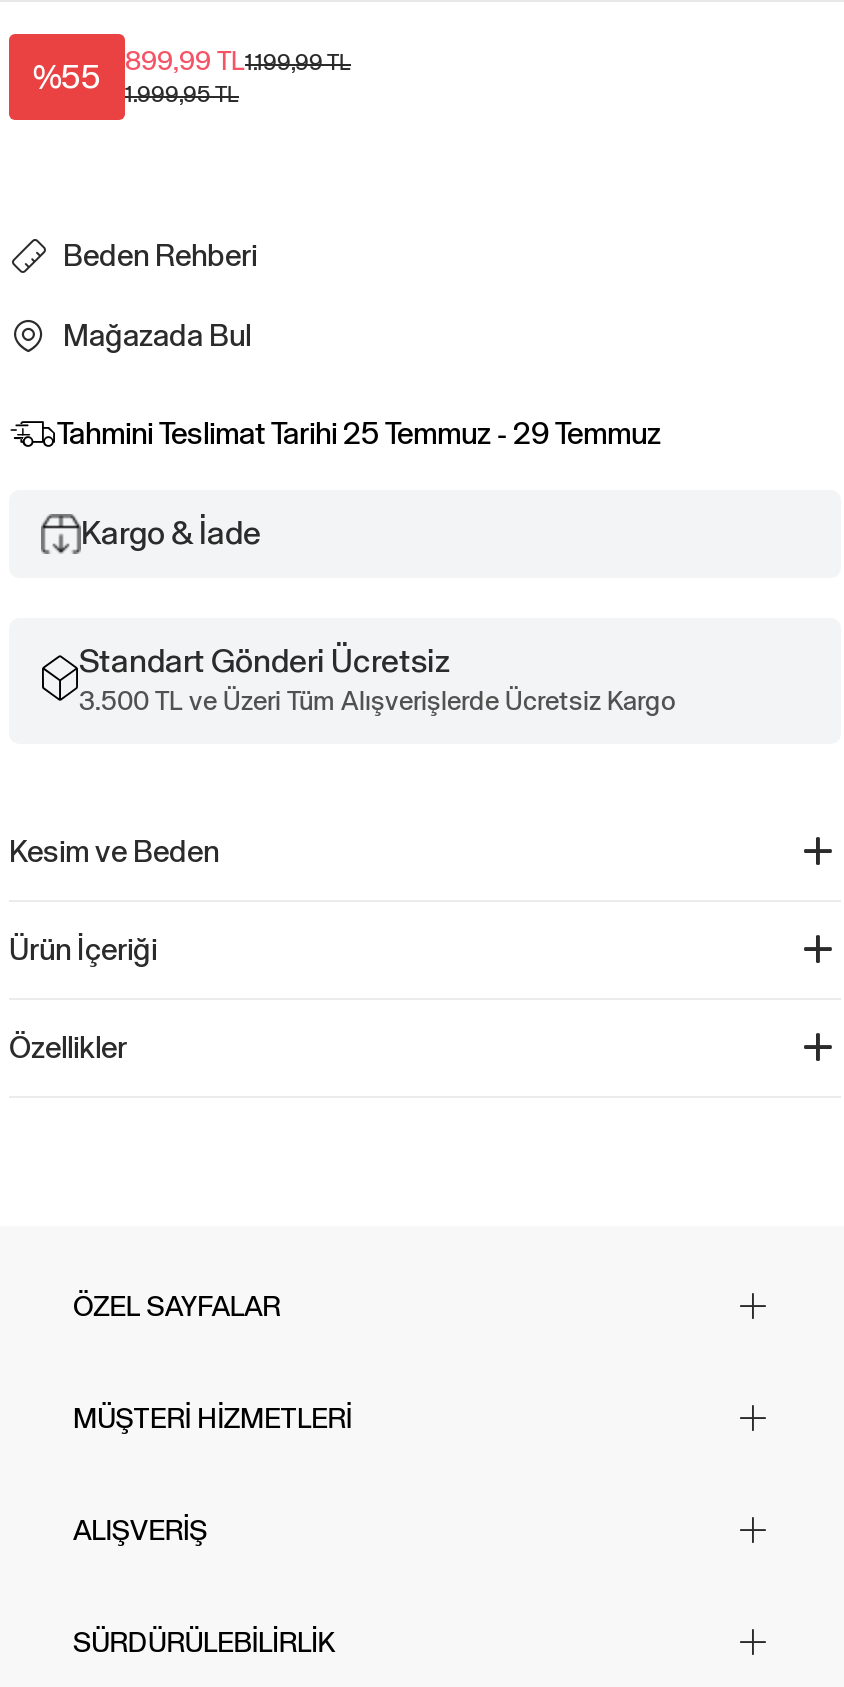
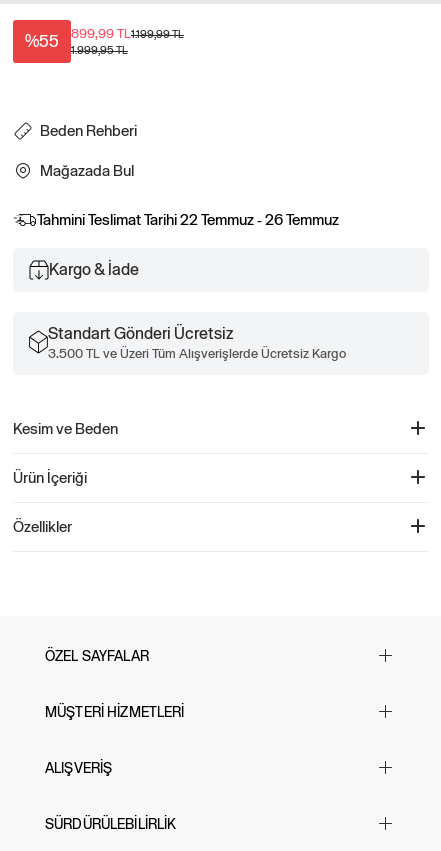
- Tahmini Teslimat Tarihi 25 Temmuz - 29 Temmuz
+ Tahmini Teslimat Tarihi 22 Temmuz - 26 Temmuz
